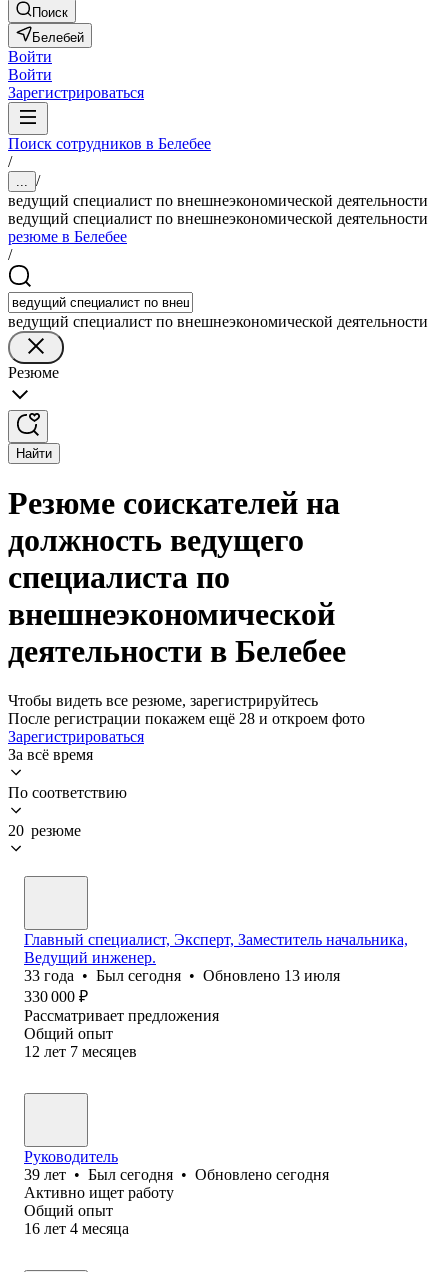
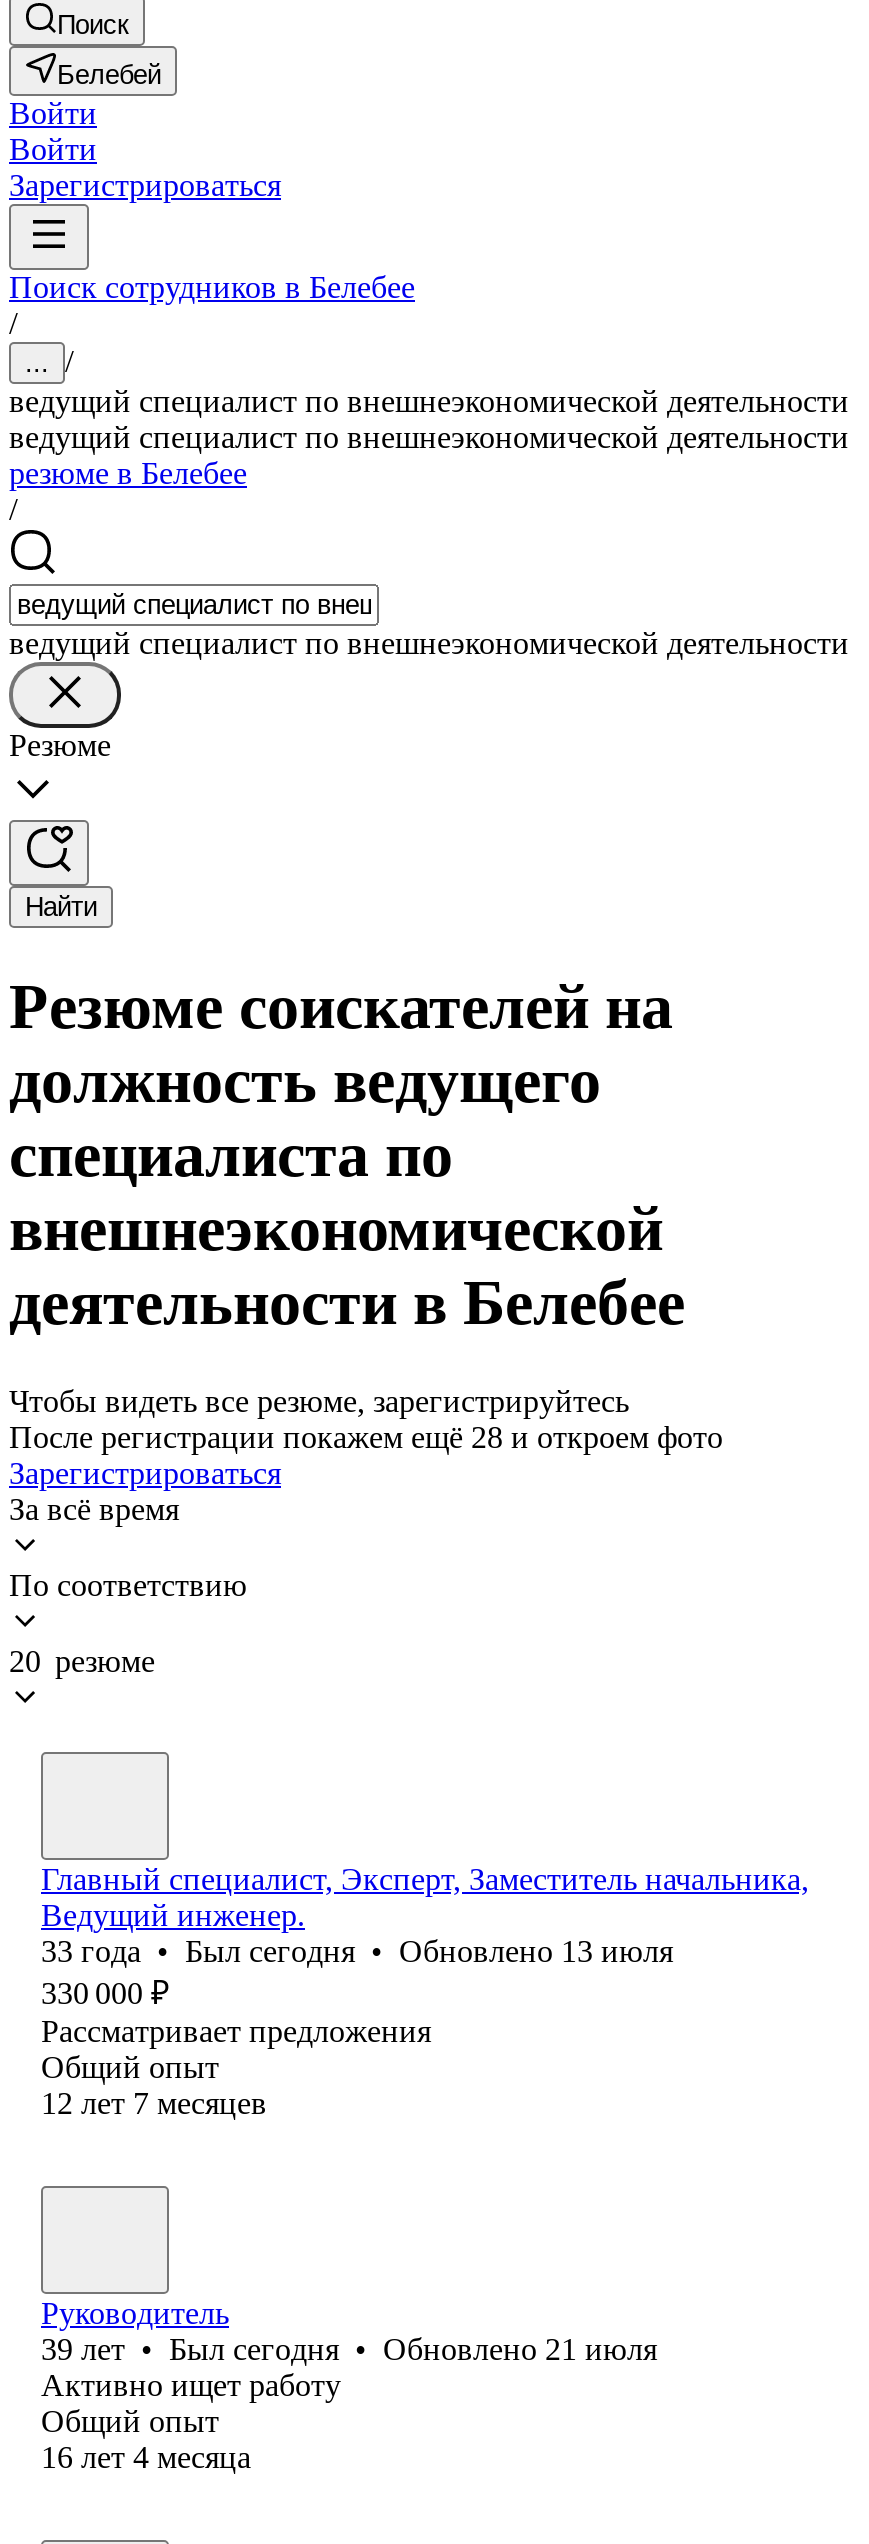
- 39 лет • Был сегодня • Обновлено сегодня
+ 39 лет • Был сегодня • Обновлено 21 июля
